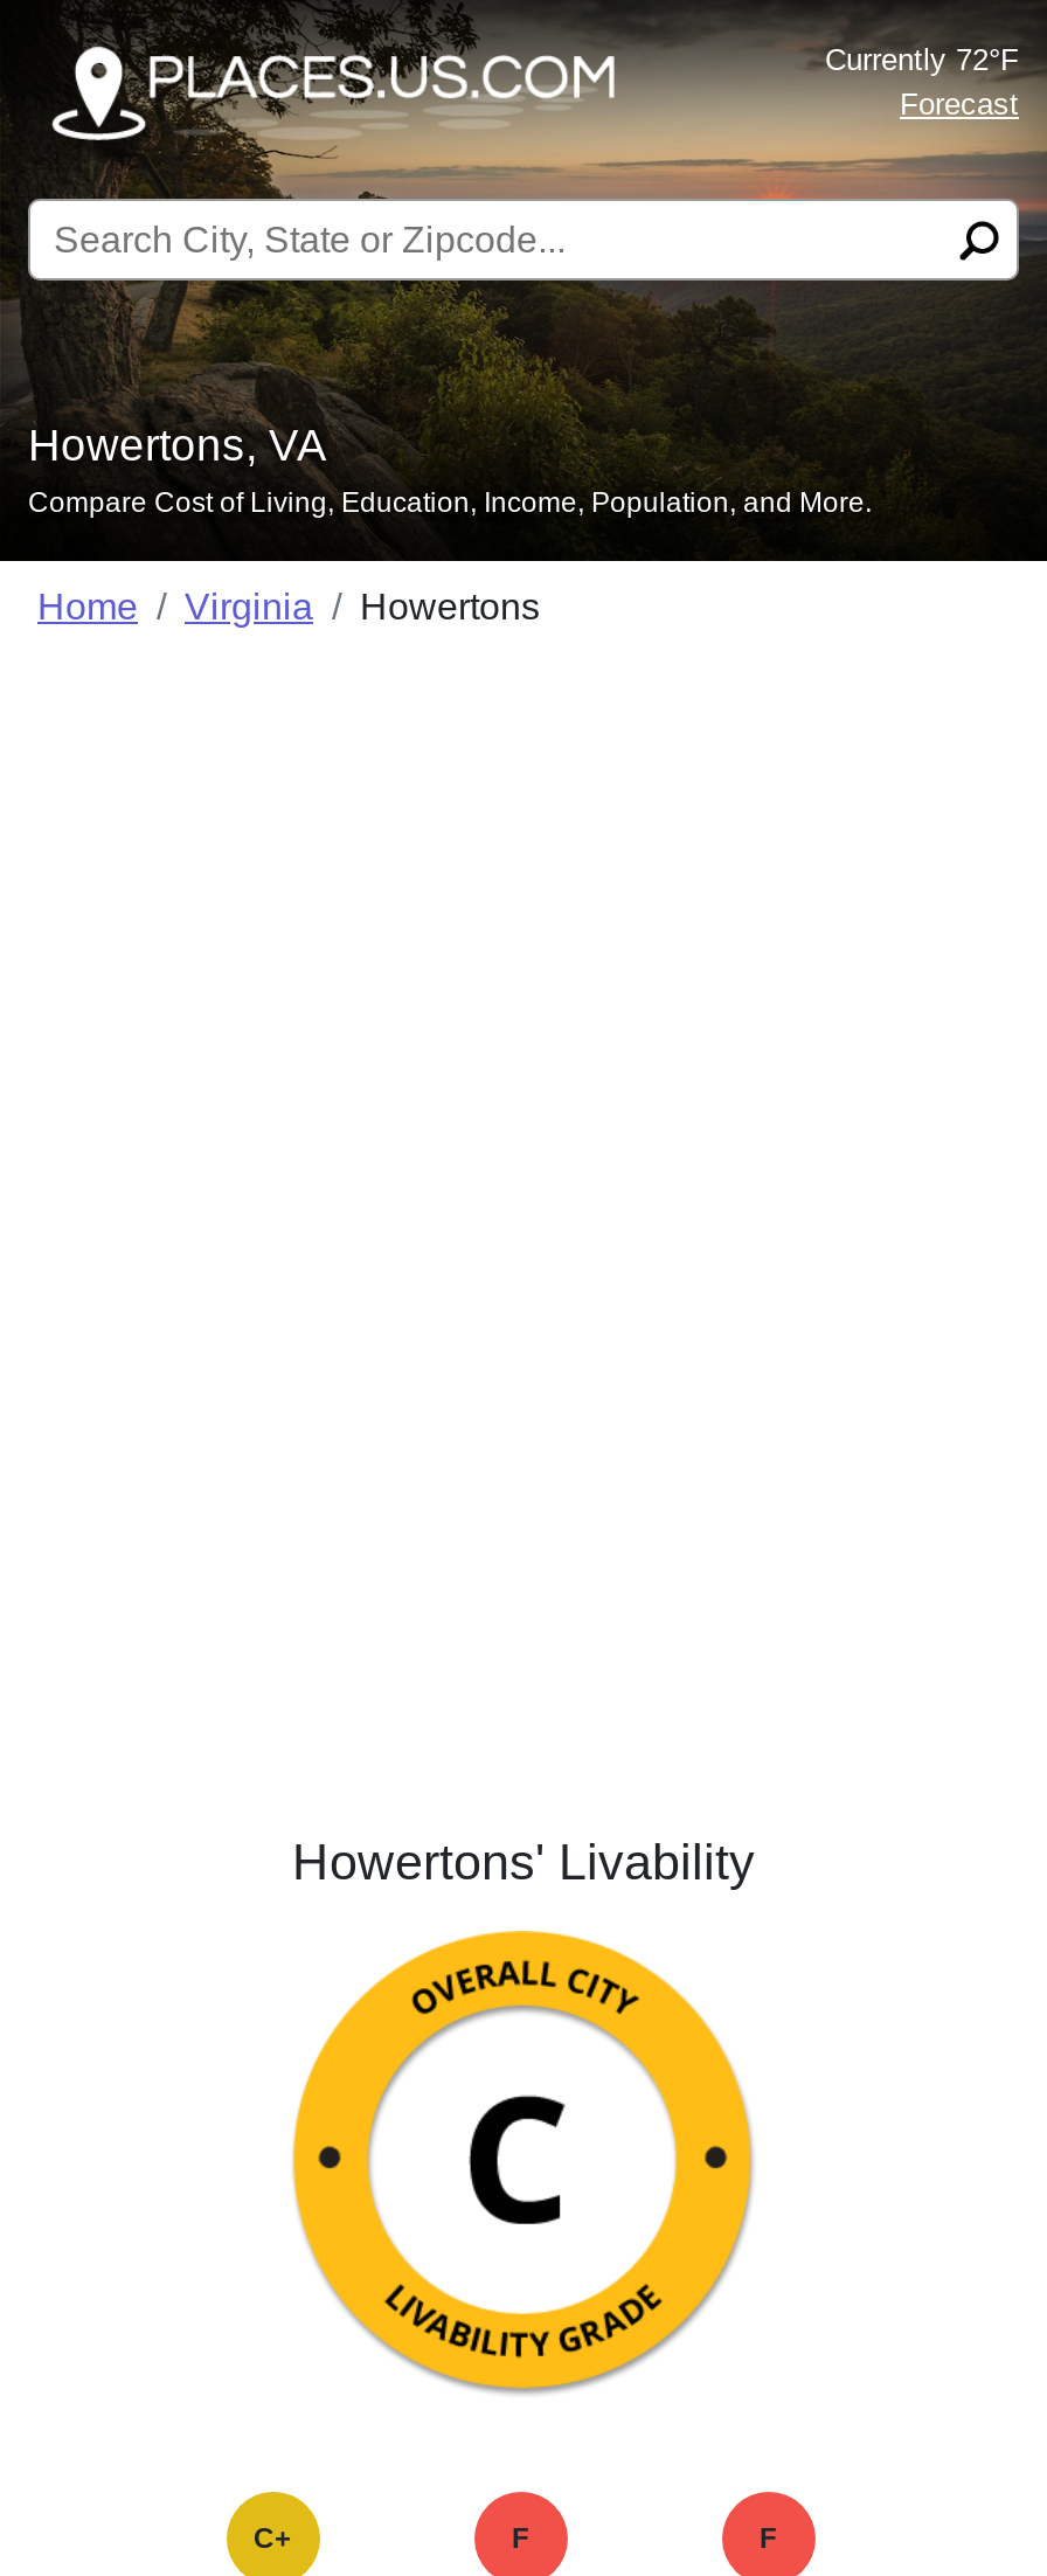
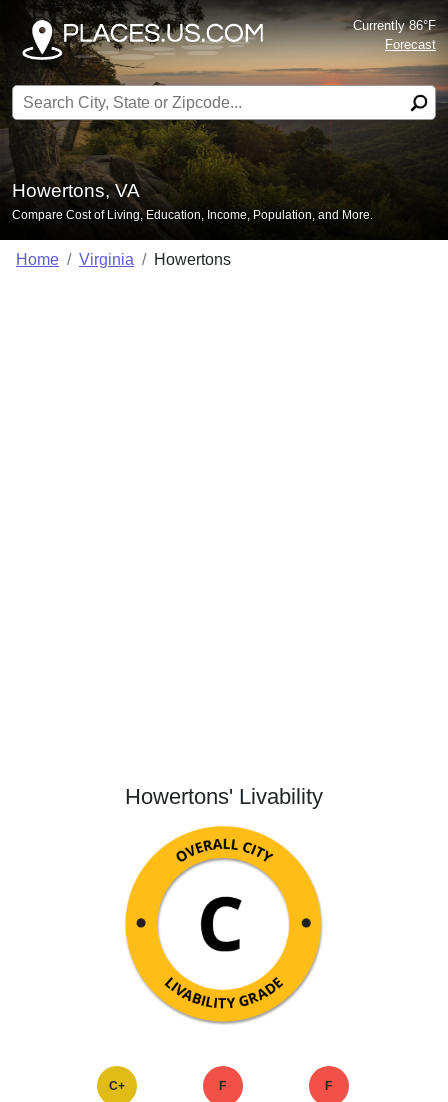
- Currently 72°F
+ Currently 86°F
